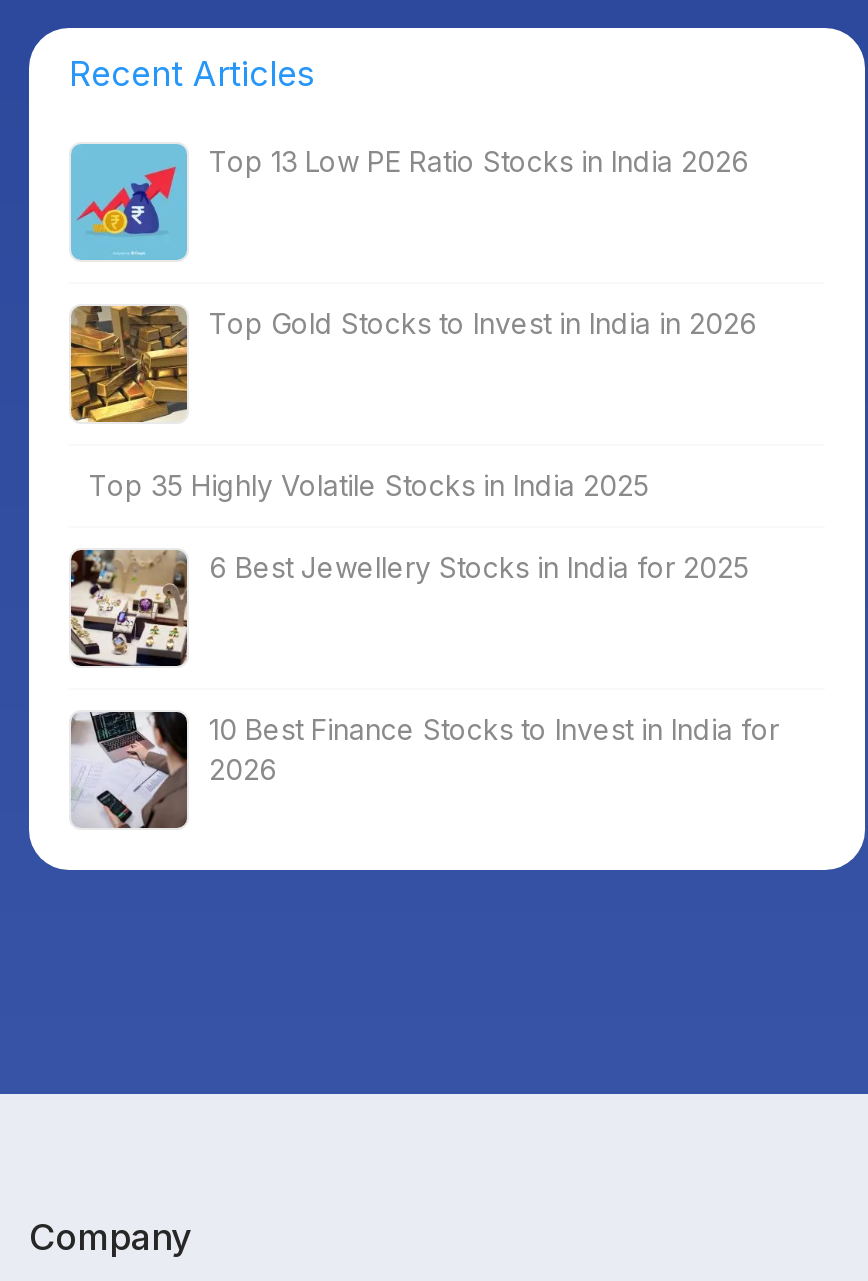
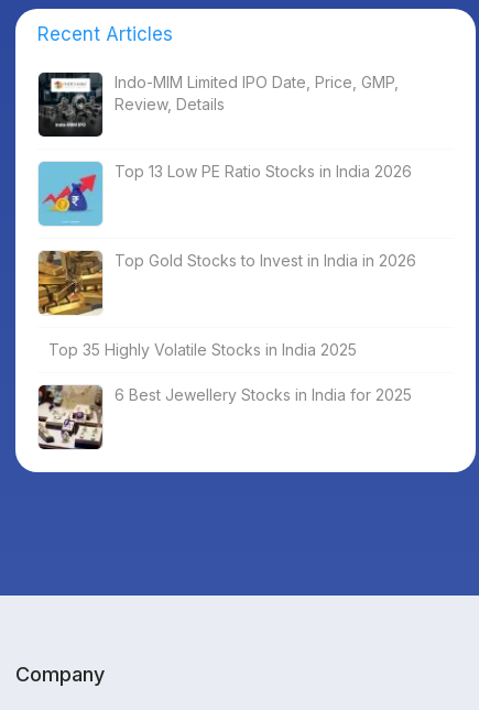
+ [image]
+ Indo-MIM Limited IPO Date, Price, GMP,
+ Review, Details

moved down: [image] | Top 13 Low PE Ratio Stocks in India 2026 | Top Gold Stocks to Invest in India in 2026 | Top 35 Highly Volatile Stocks in India 2025 | 6 Best Jewellery Stocks in India for 2025

moved down: [image]

- [image]
- 10 Best Finance Stocks to Invest in India for
- 2026
